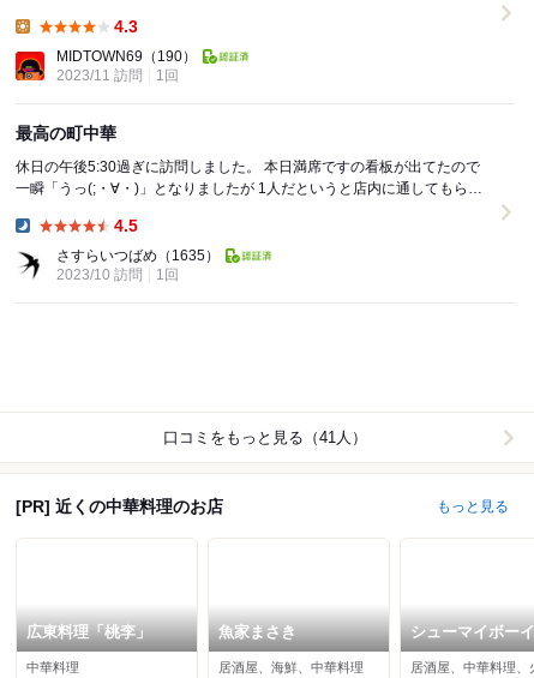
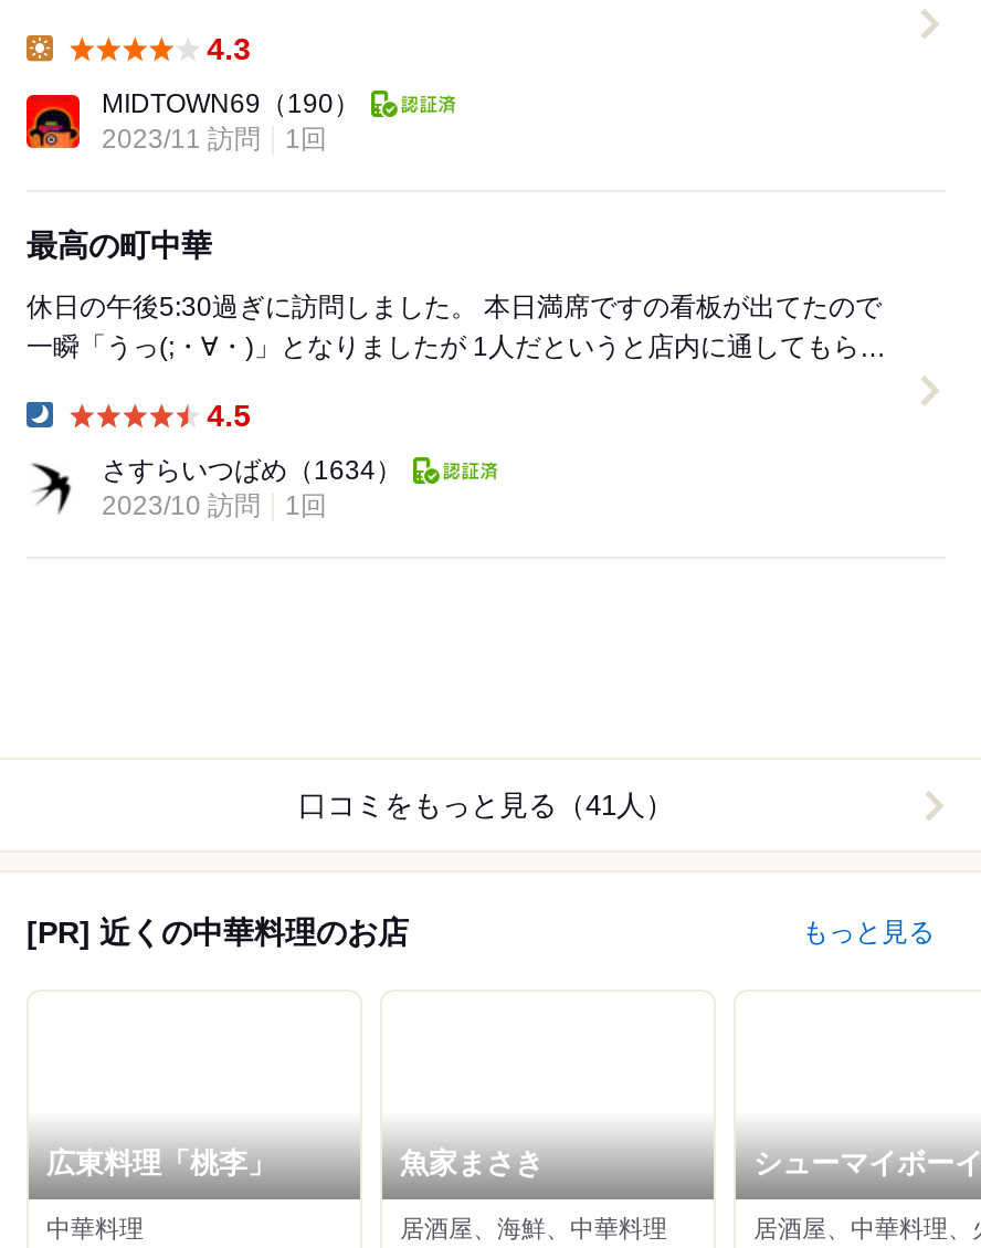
- さすらいつばめ（1635）
+ さすらいつばめ（1634）
